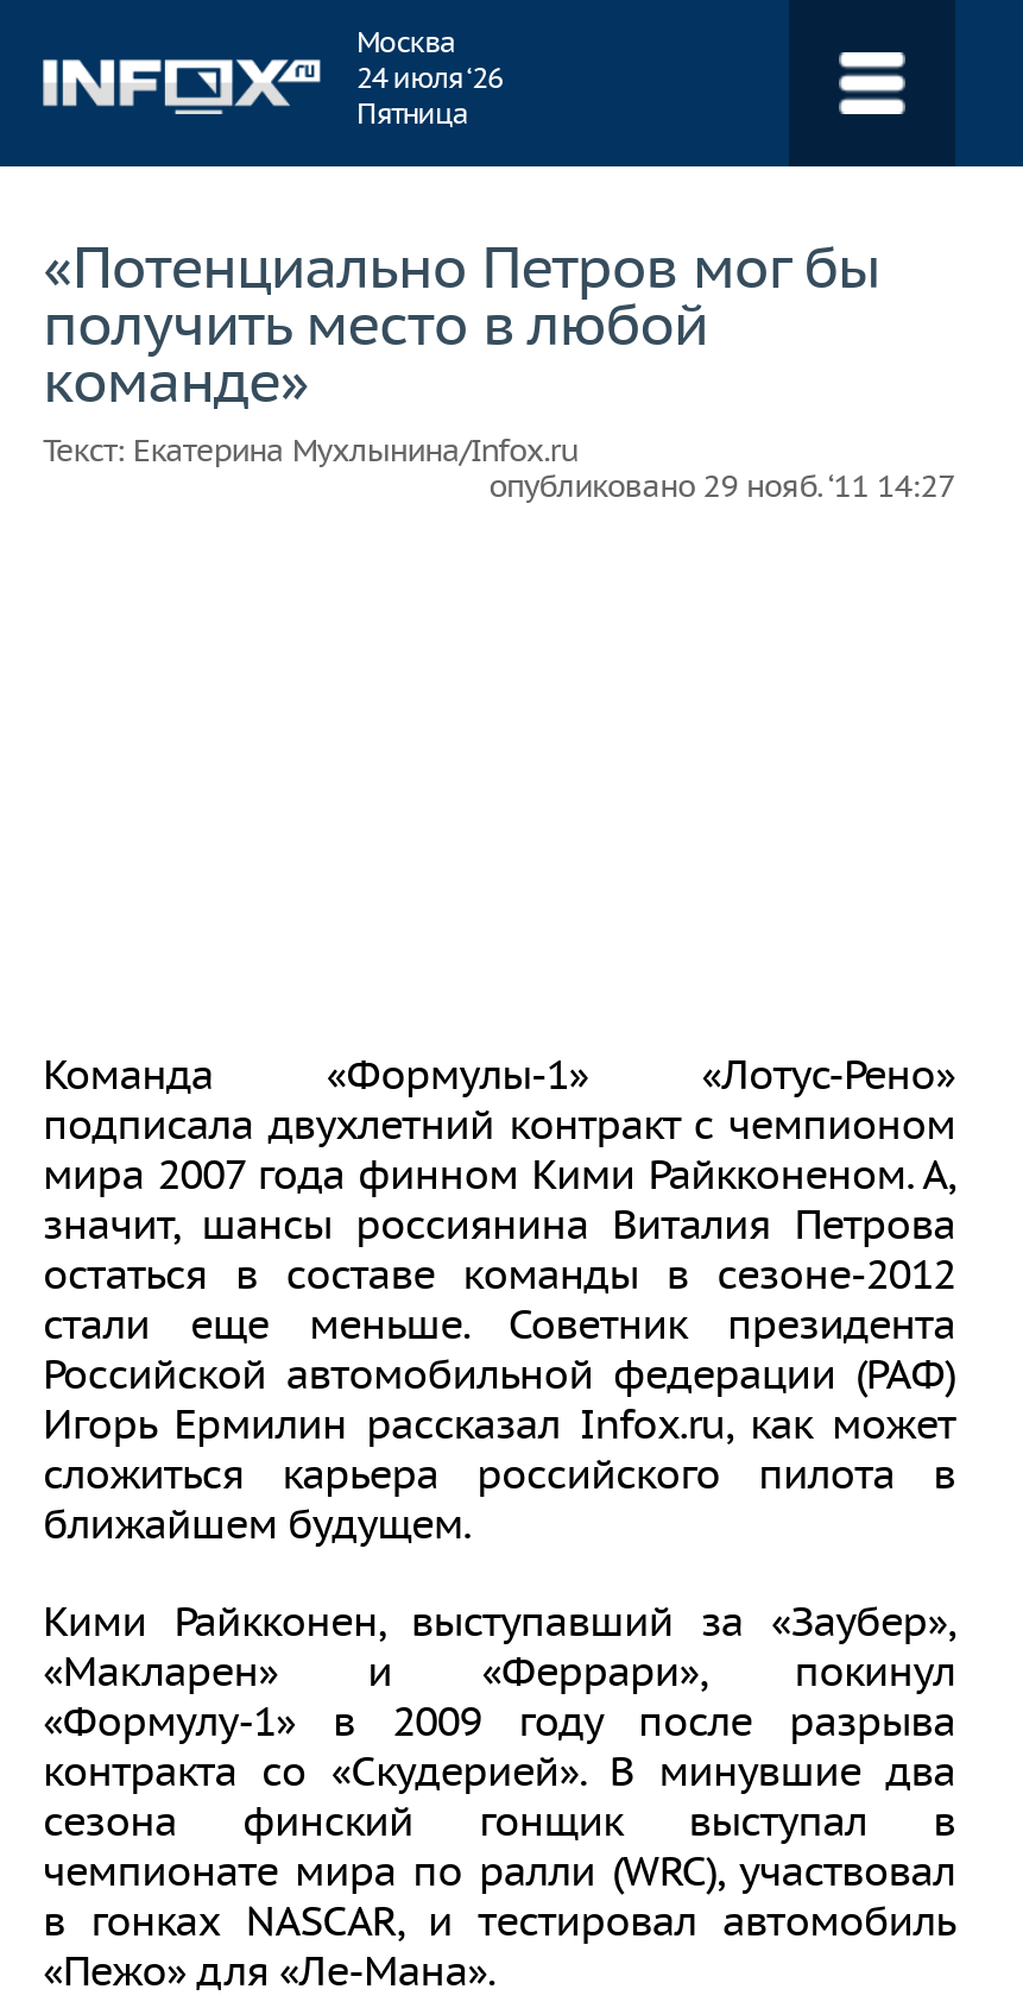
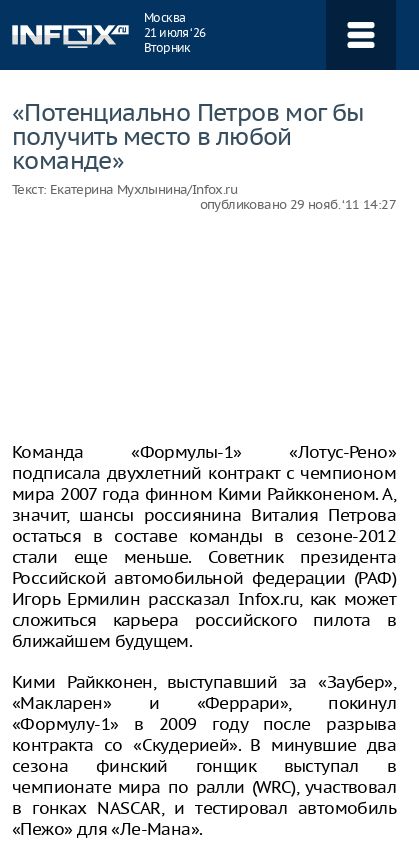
- 24 июля ‘26
- Пятница
+ 21 июля ‘26
+ Вторник
